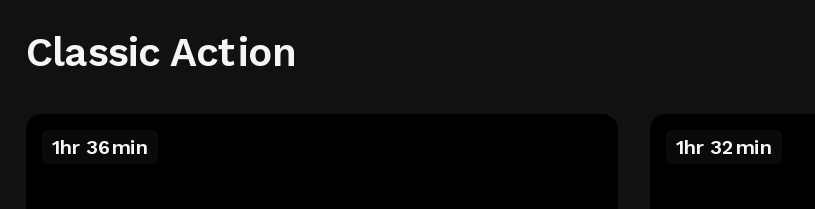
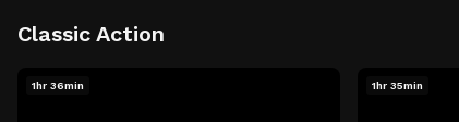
- 1hr 32min
+ 1hr 35min
